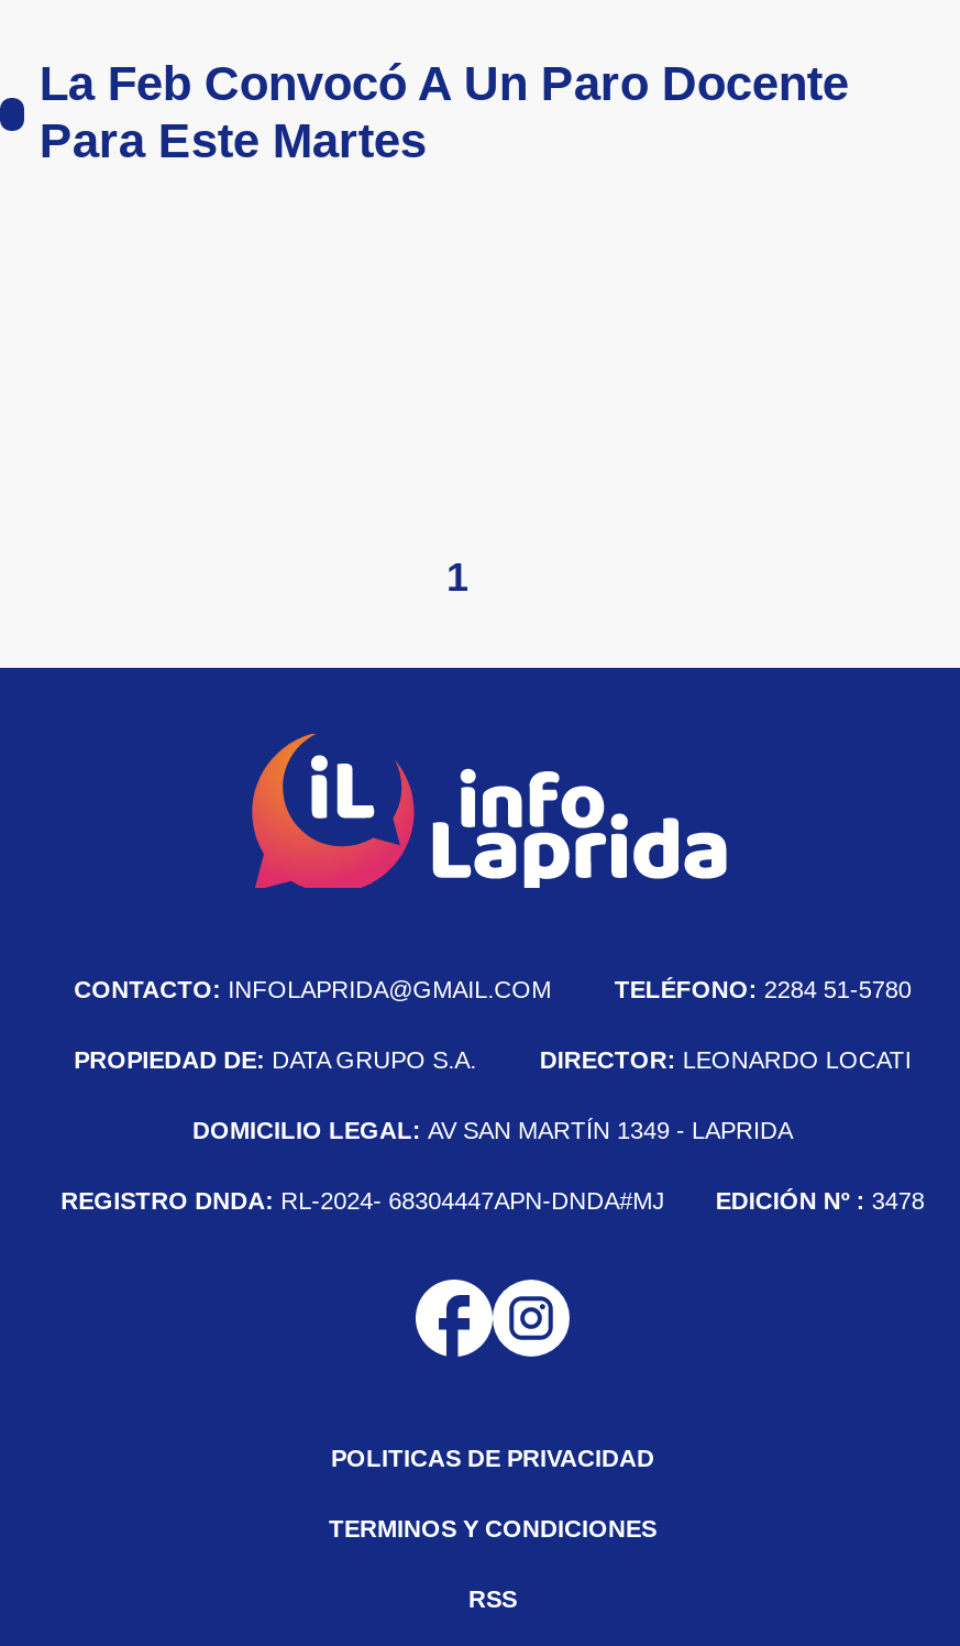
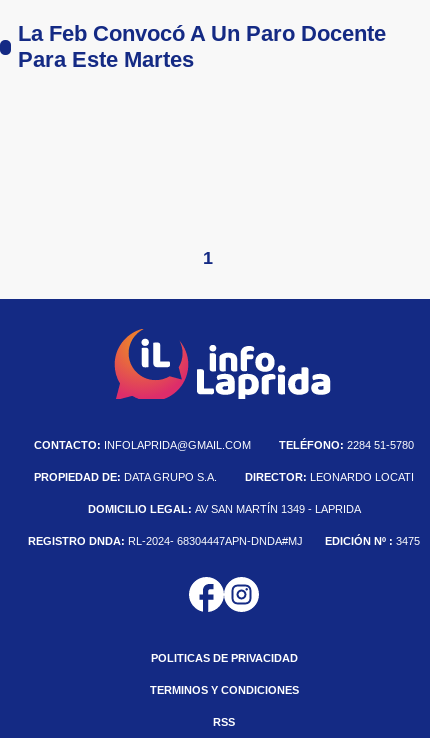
- REGISTRO DNDA: RL-2024- 68304447APN-DNDA#MJ EDICIÓN Nº : 3478
+ REGISTRO DNDA: RL-2024- 68304447APN-DNDA#MJ EDICIÓN Nº : 3475
